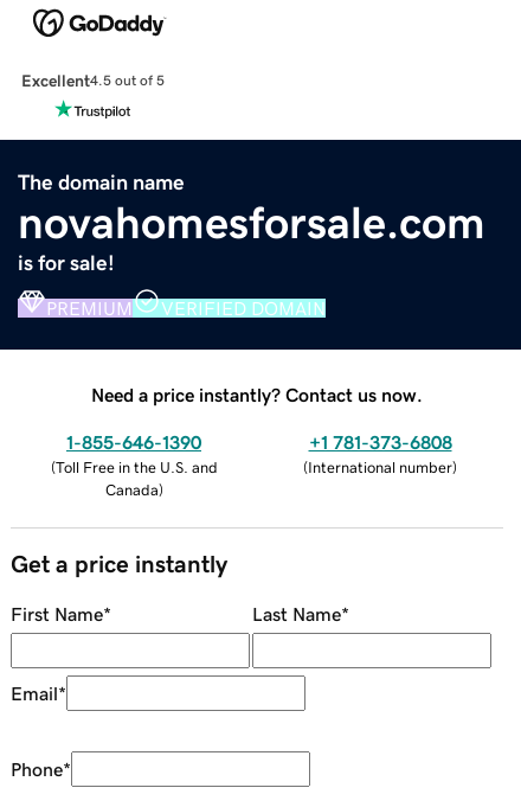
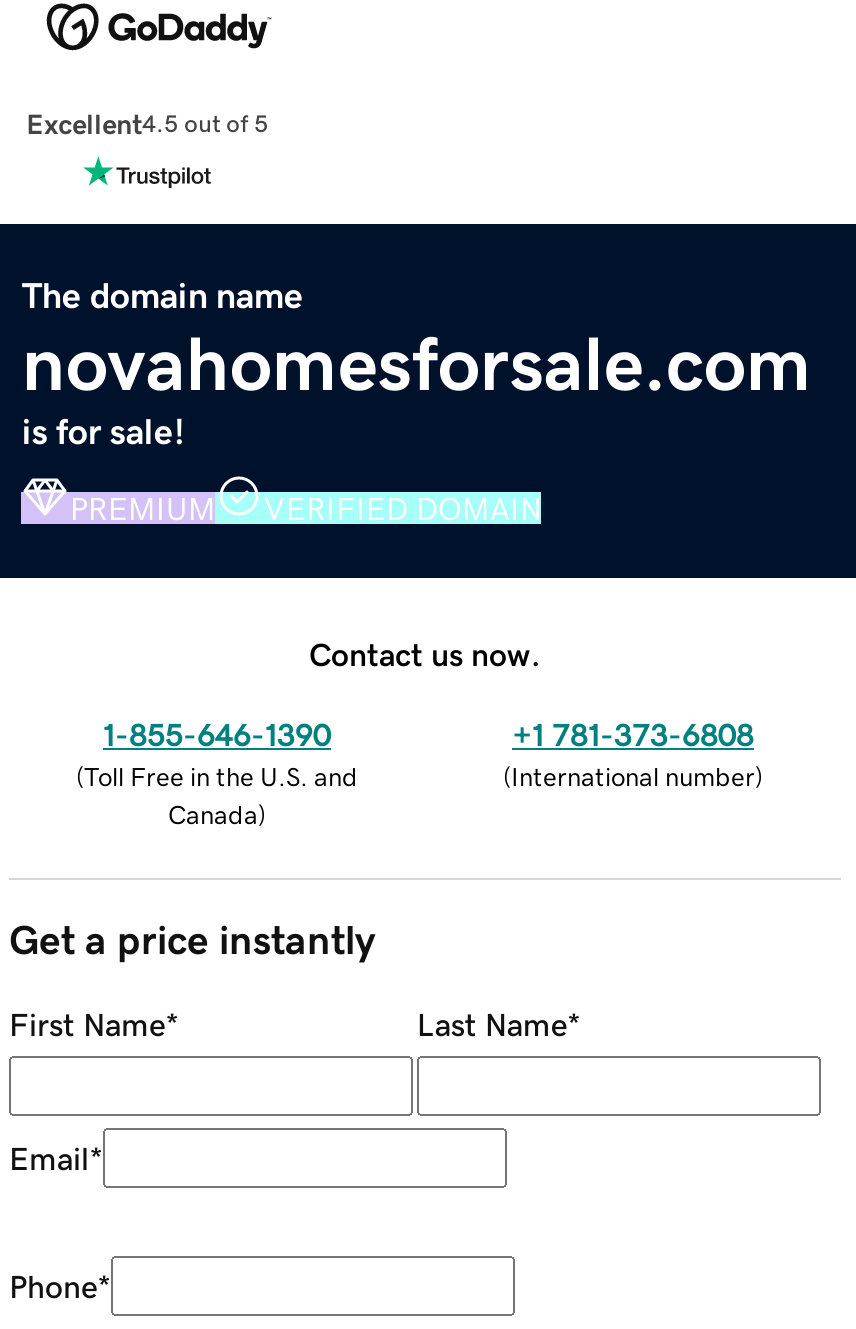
- Need a price instantly? Contact us now.
+ Contact us now.
